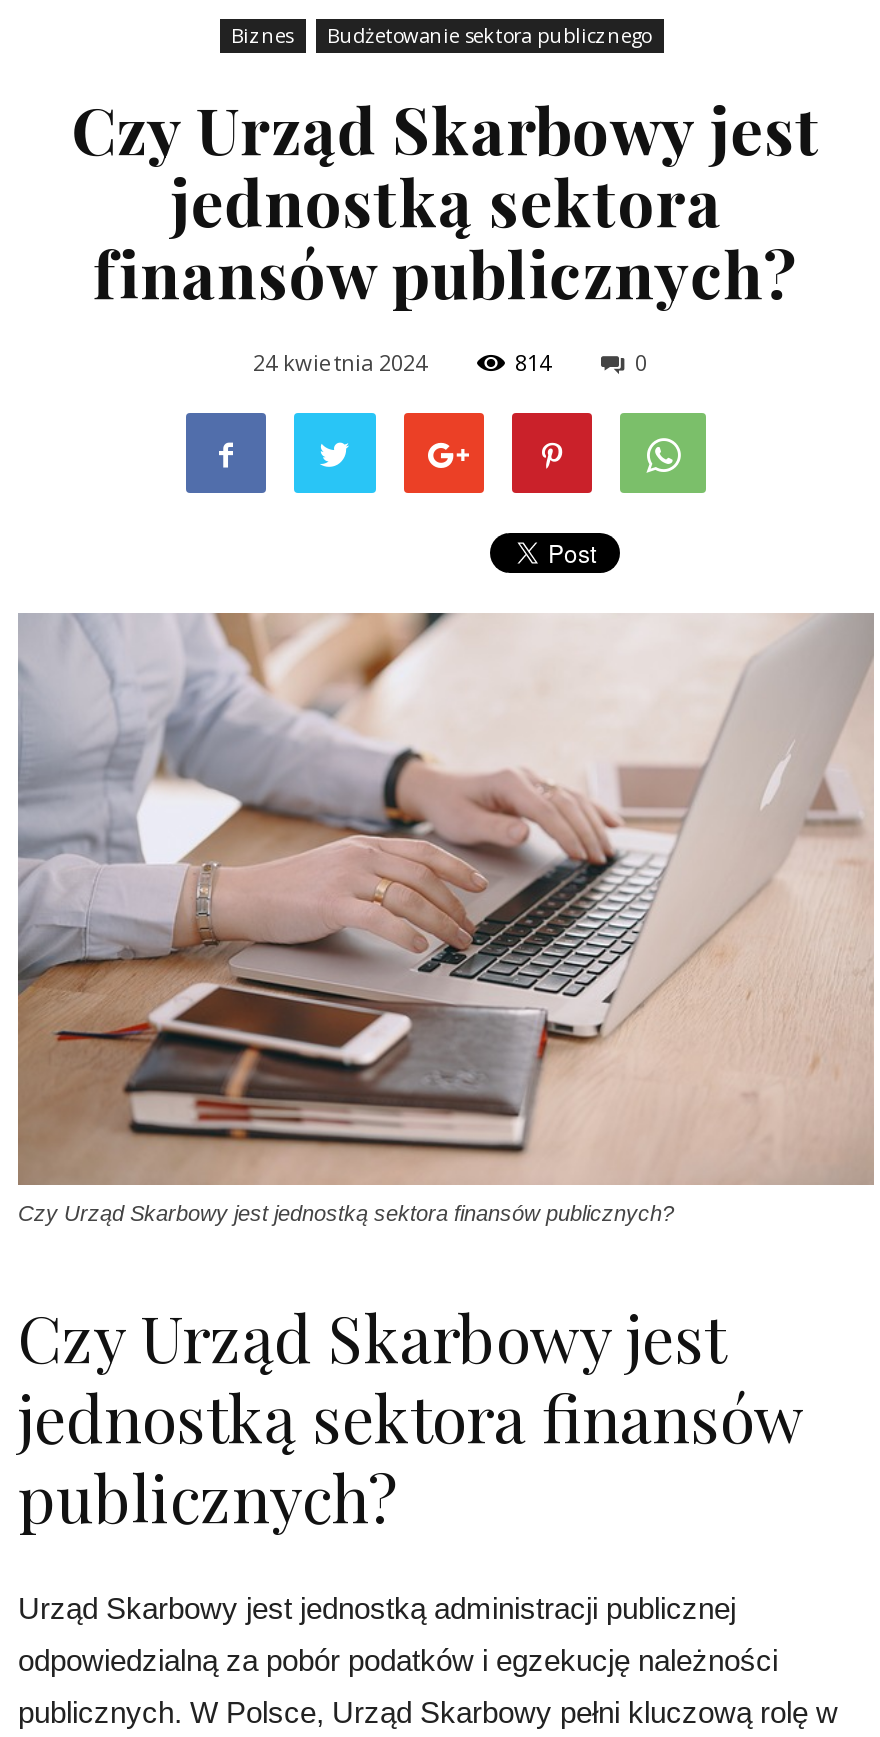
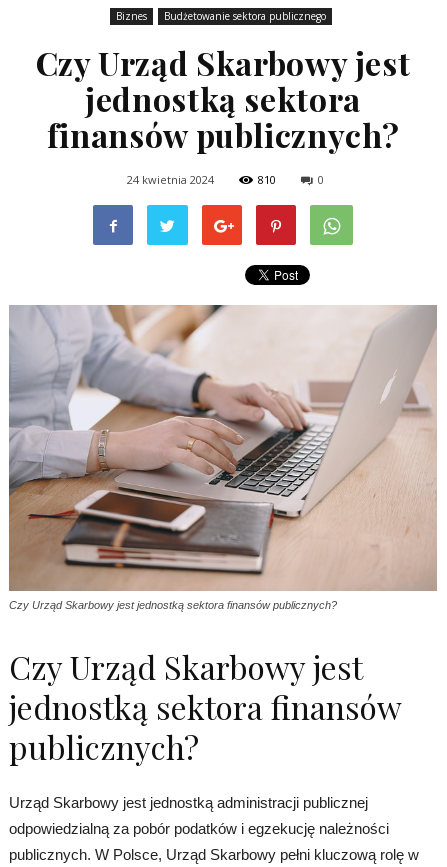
- 814
+ 810
